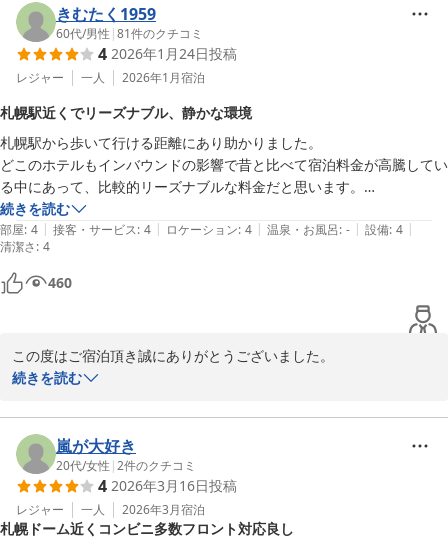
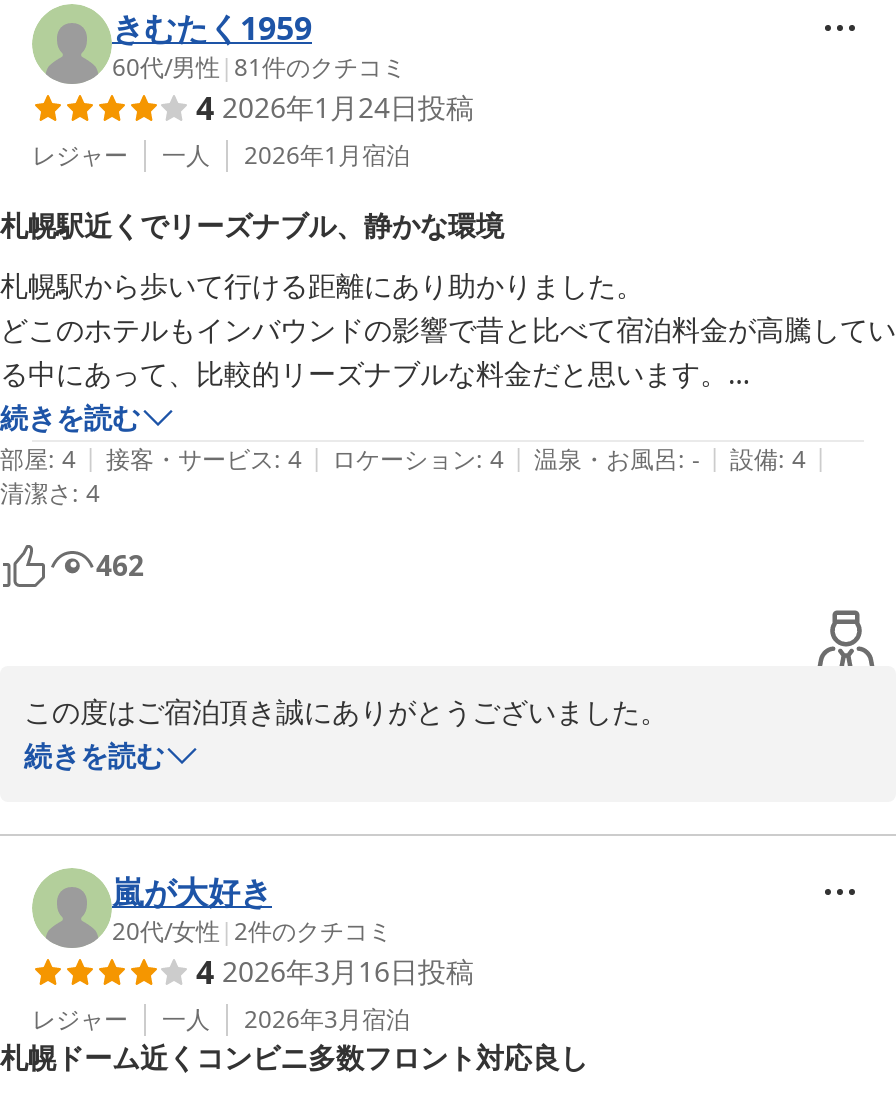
- 460
+ 462
